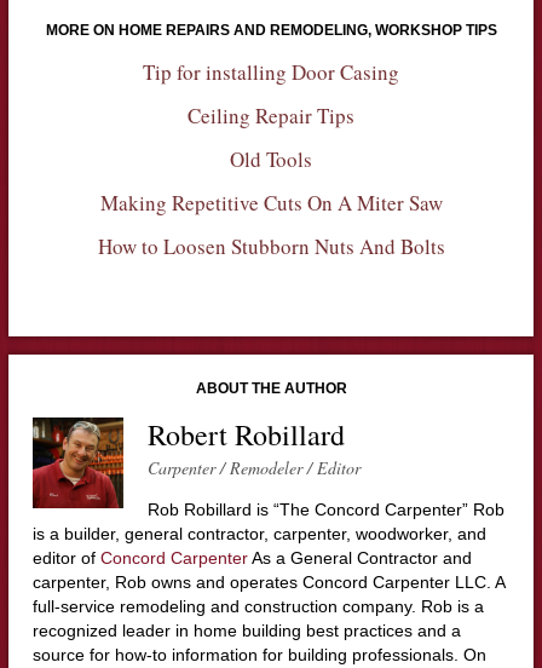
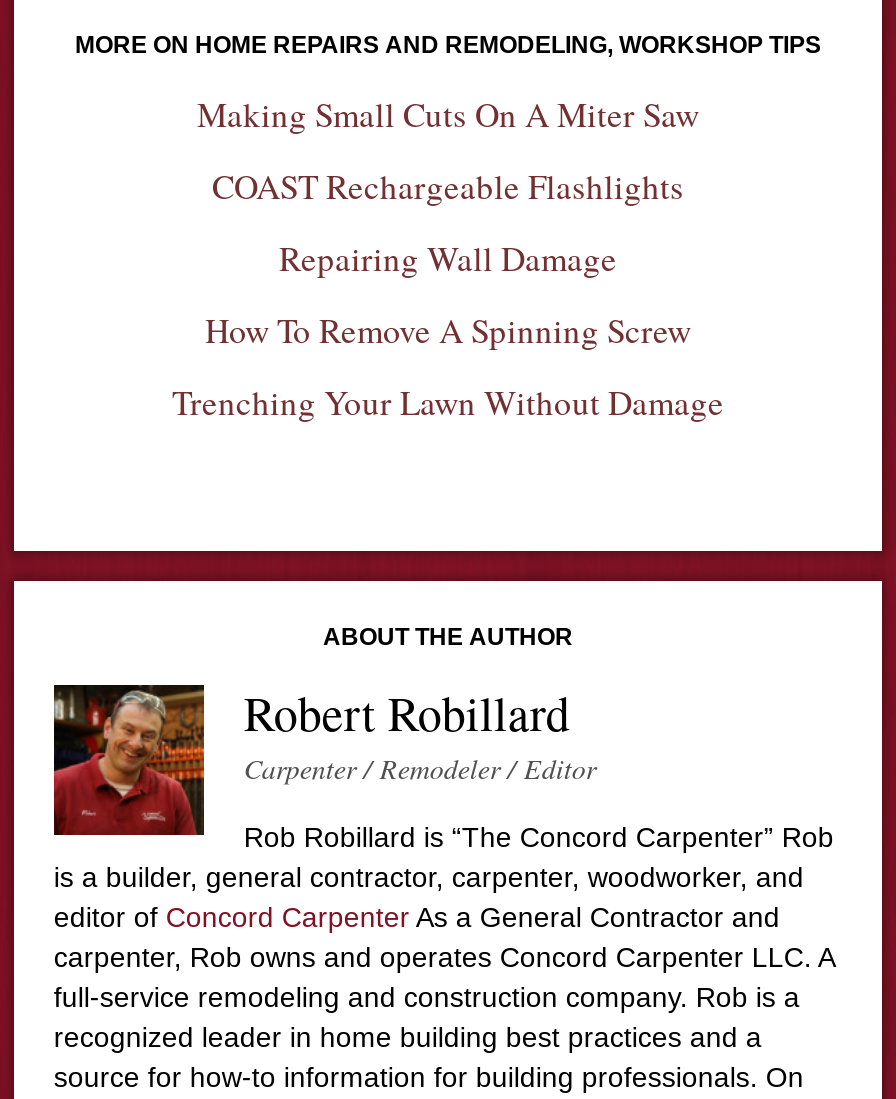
- Tip for installing Door Casing
+ Making Small Cuts On A Miter Saw

- Ceiling Repair Tips
+ COAST Rechargeable Flashlights

- Old Tools
+ Repairing Wall Damage

- Making Repetitive Cuts On A Miter Saw
+ How To Remove A Spinning Screw

- How to Loosen Stubborn Nuts And Bolts
+ Trenching Your Lawn Without Damage
